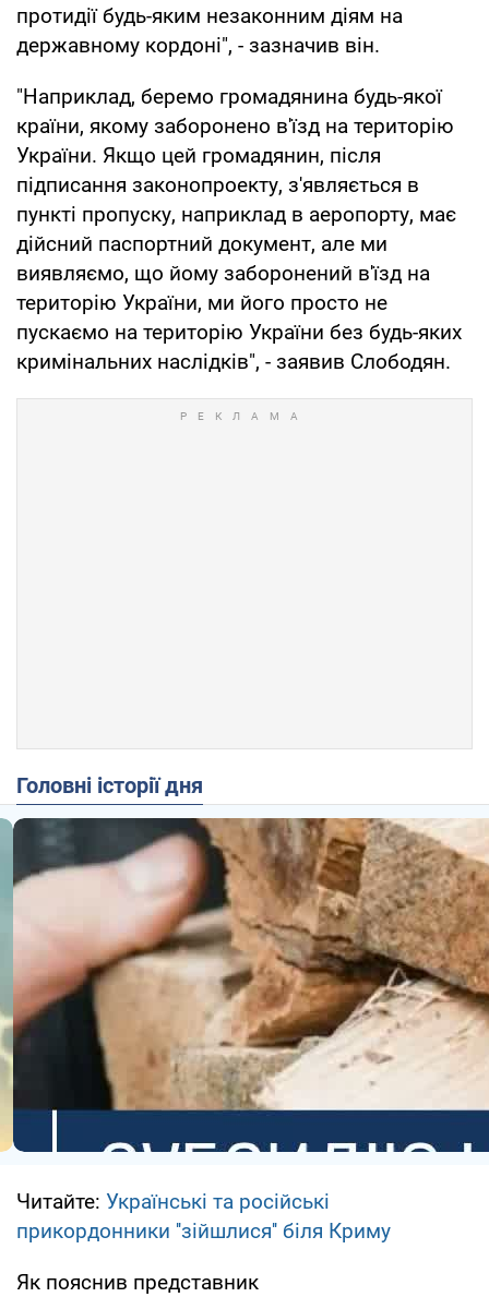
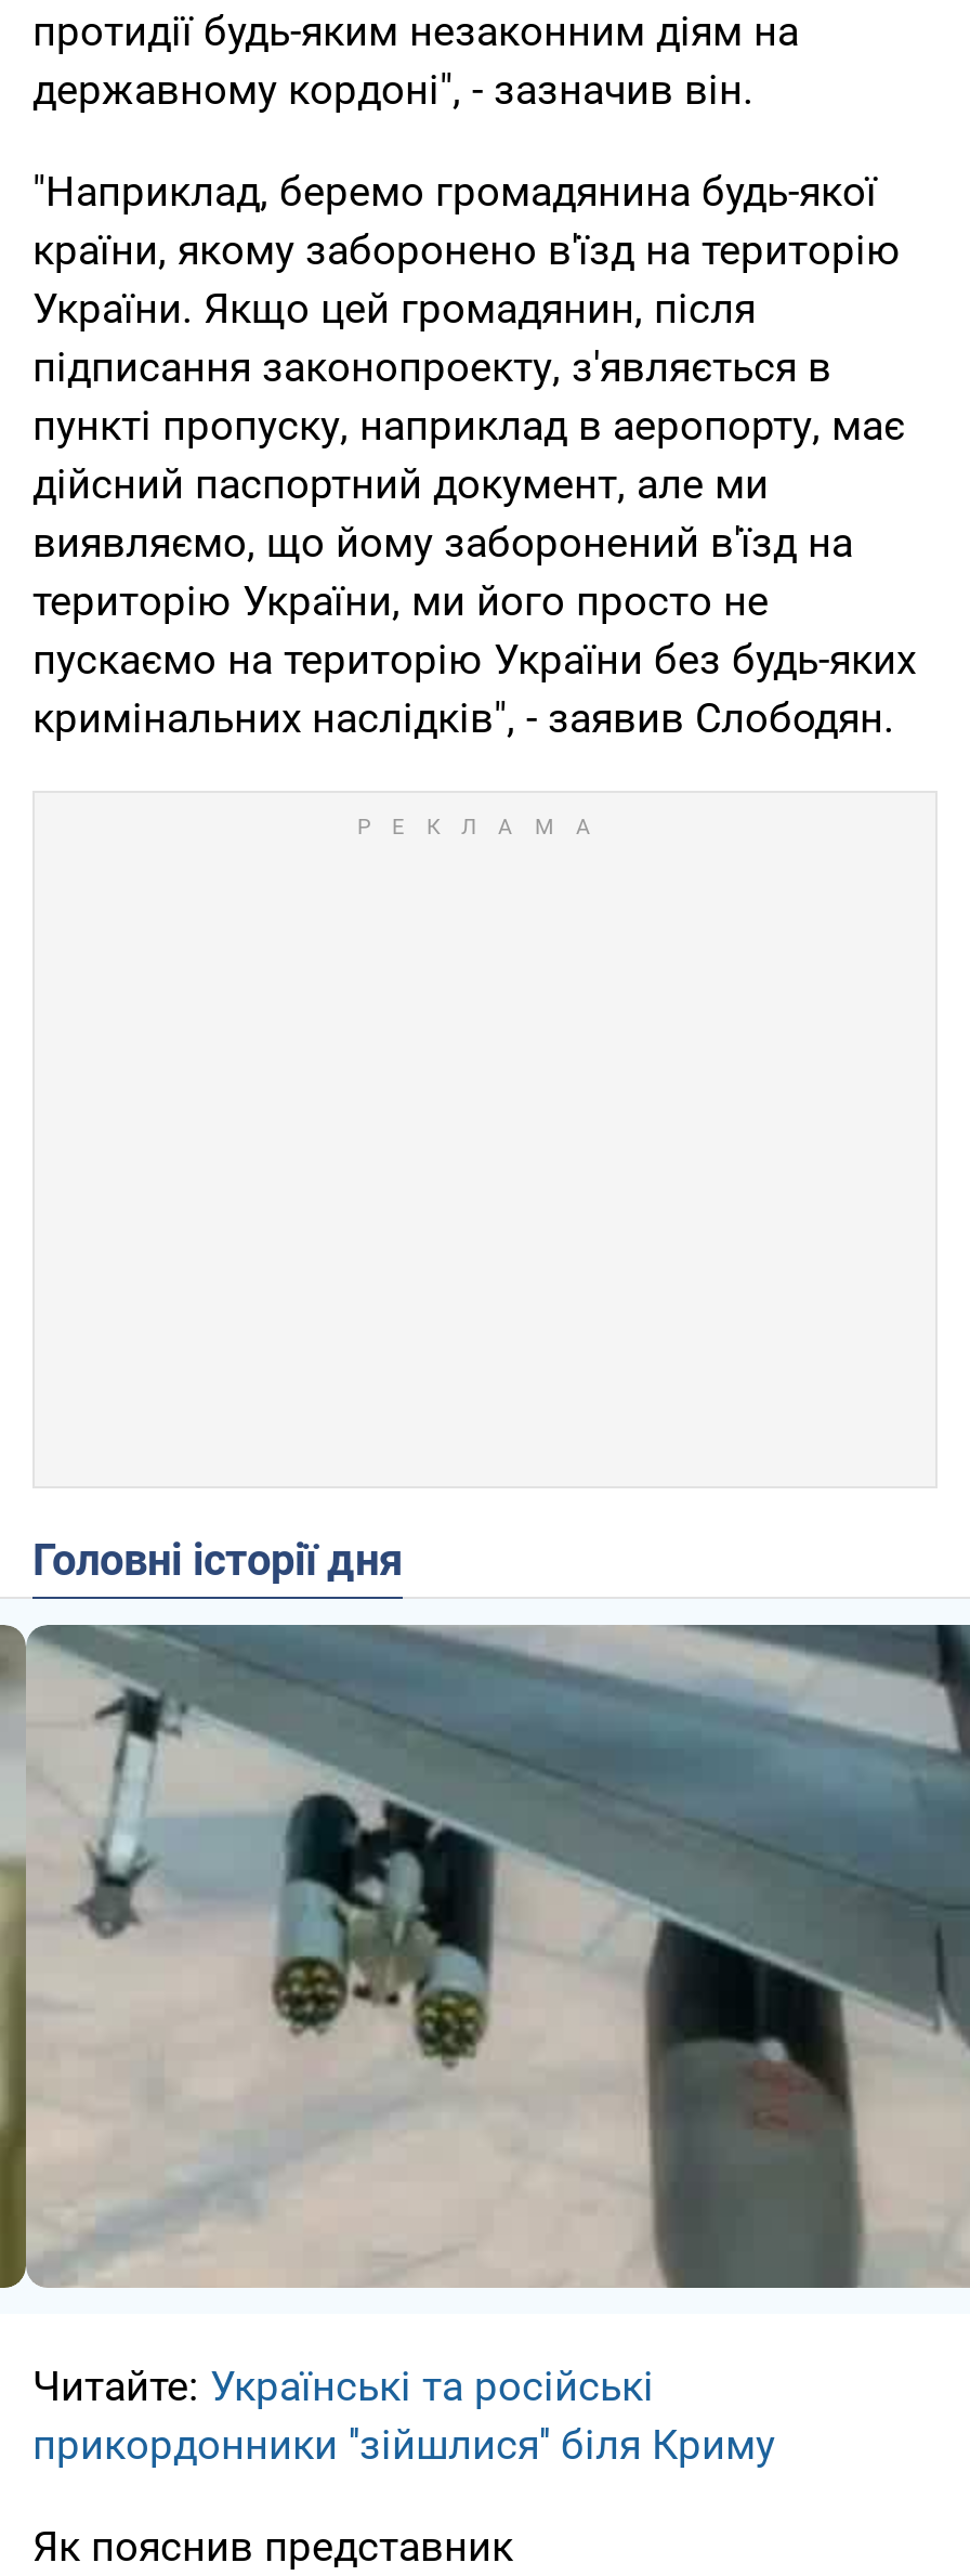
- [image]
+ [image]
